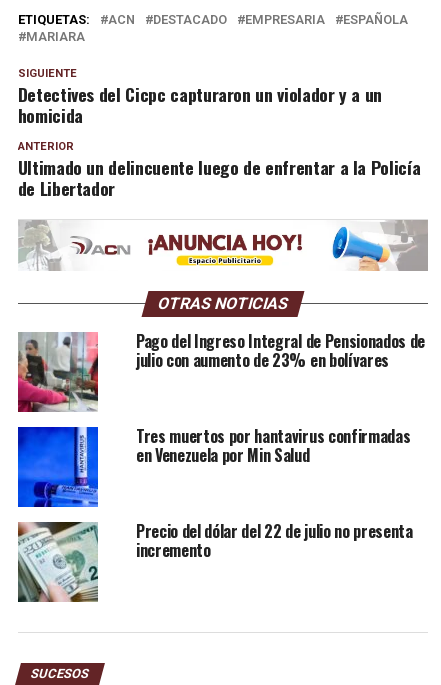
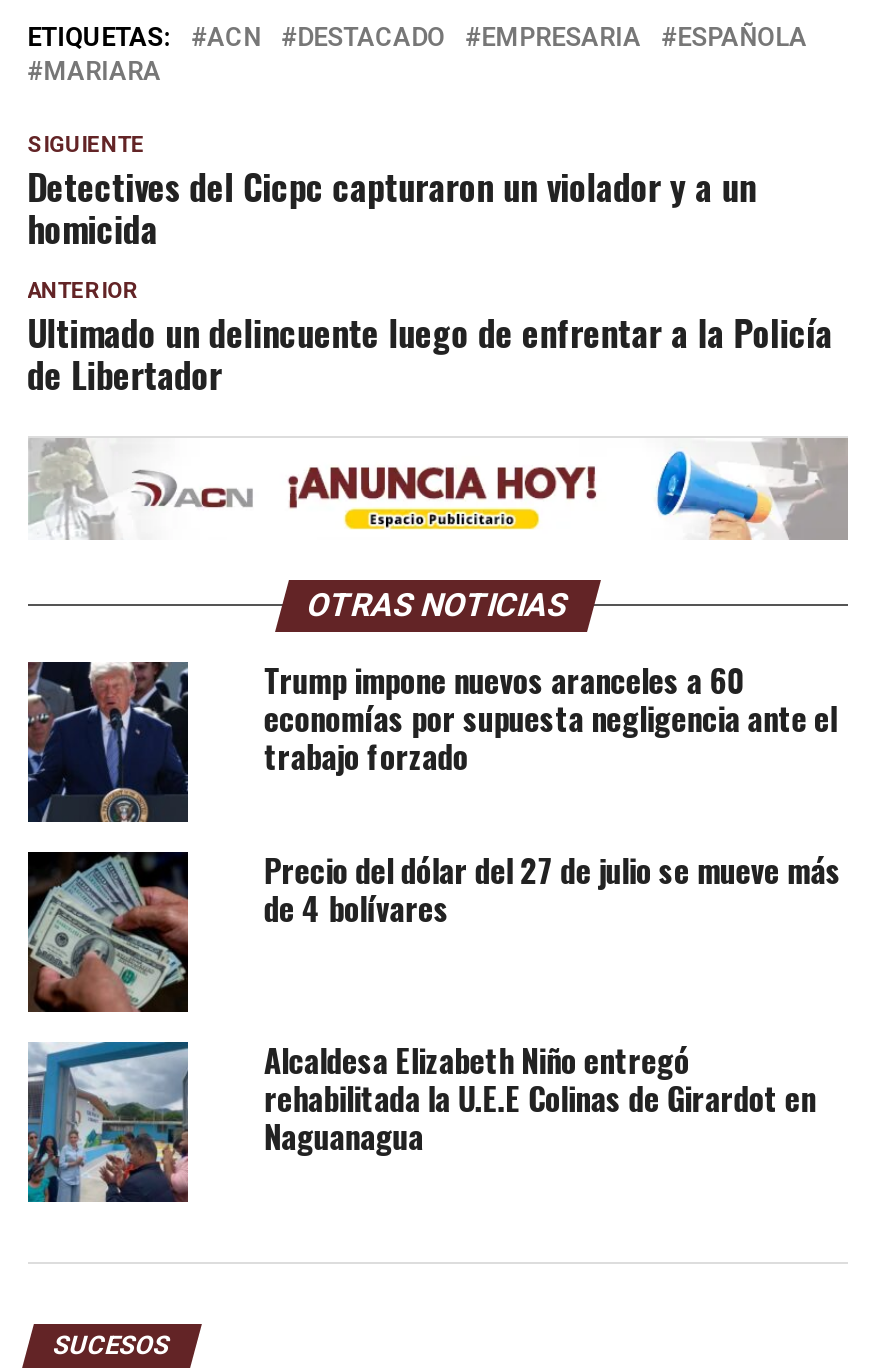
- [image]
- Pago del Ingreso Integral de Pensionados de
- julio con aumento de 23% en bolívares
+ [image]
+ Trump impone nuevos aranceles a 60
+ economías por supuesta negligencia ante el
+ trabajo forzado

- [image]
- Tres muertos por hantavirus confirmadas
- en Venezuela por Min Salud
+ [image]
+ Precio del dólar del 27 de julio se mueve más
+ de 4 bolívares

- [image]
- Precio del dólar del 22 de julio no presenta
- incremento
+ [image]
+ Alcaldesa Elizabeth Niño entregó
+ rehabilitada la U.E.E Colinas de Girardot en
+ Naguanagua
